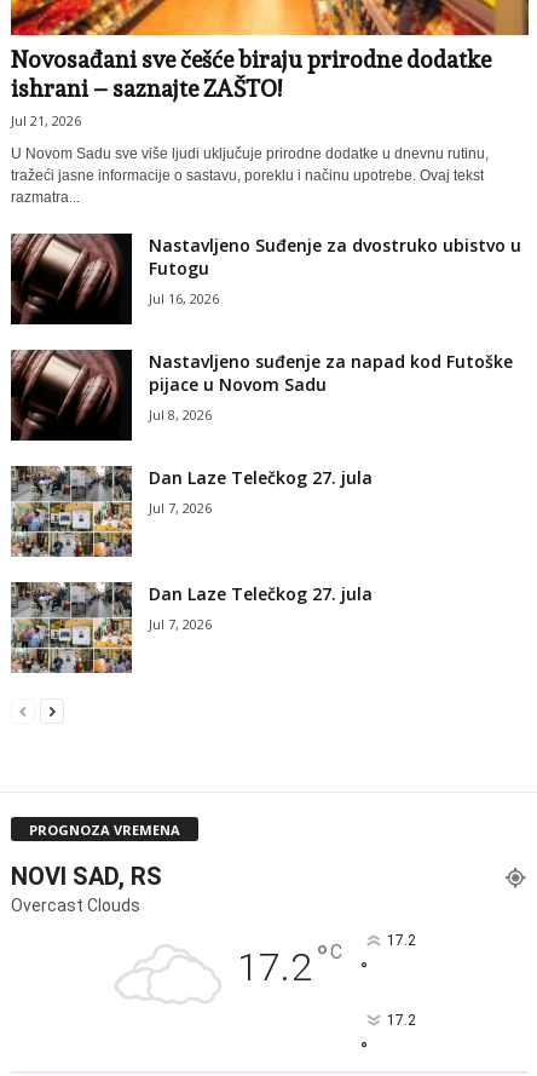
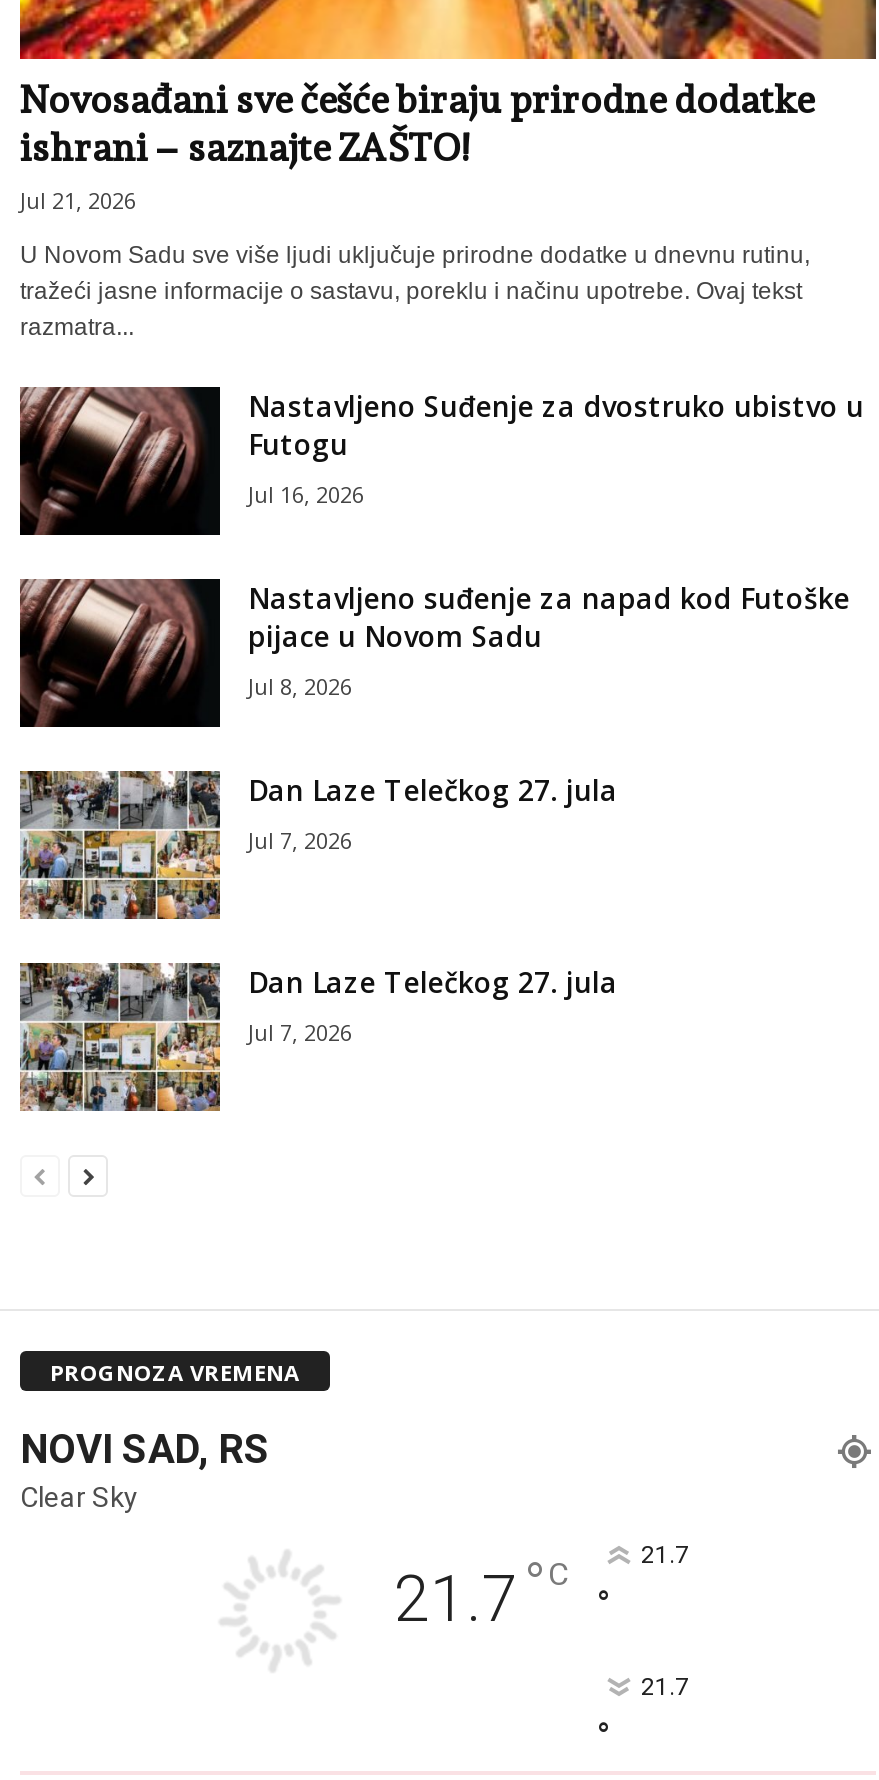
- Overcast Clouds
- 17.2 °C
- 17.2
+ Clear Sky
+ 21.7 °C
+ 21.7

- 17.2
+ 21.7
